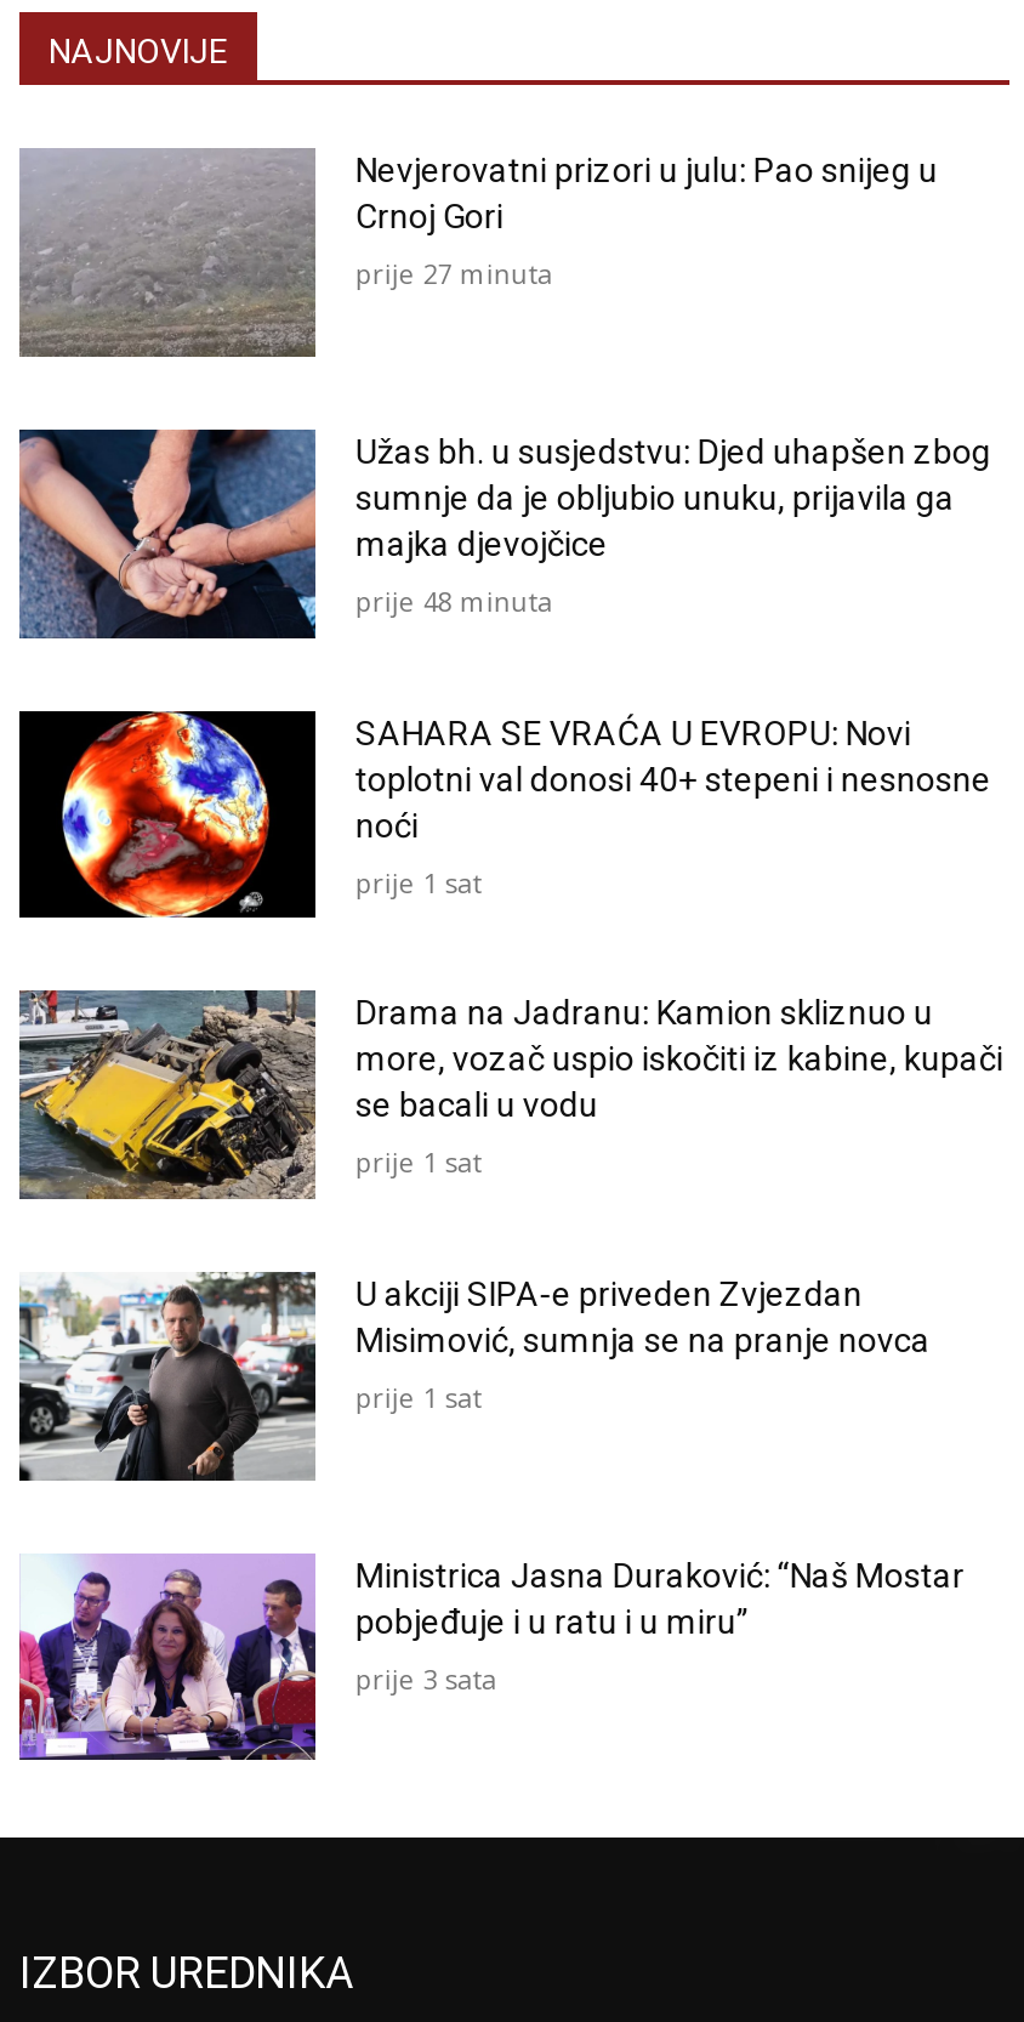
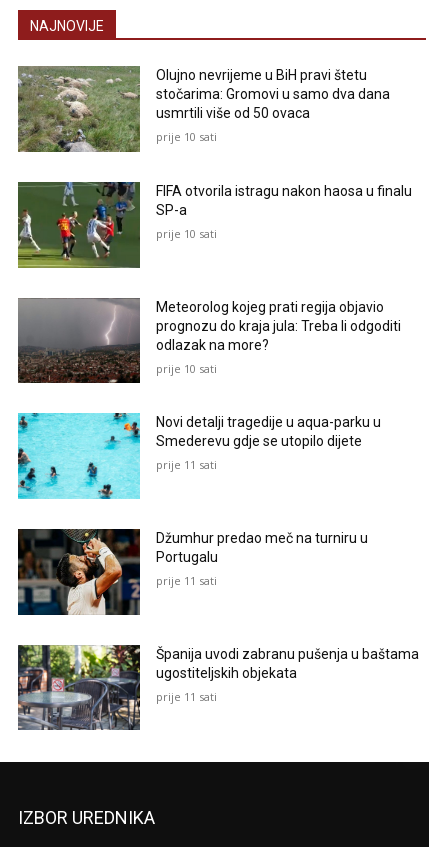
- [image]
- Nevjerovatni prizori u julu: Pao snijeg u
- Crnoj Gori
+ [image]
+ Olujno nevrijeme u BiH pravi štetu
+ stočarima: Gromovi u samo dva dana
+ usmrtili više od 50 ovaca

- prije 27 minuta
+ prije 10 sati

- [image]
- Užas bh. u susjedstvu: Djed uhapšen zbog
- sumnje da je obljubio unuku, prijavila ga
- majka djevojčice
+ [image]
+ FIFA otvorila istragu nakon haosa u finalu
+ SP-a

- prije 48 minuta
+ prije 10 sati

- [image]
- SAHARA SE VRAĆA U EVROPU: Novi
- toplotni val donosi 40+ stepeni i nesnosne
- noći
+ [image]
+ Meteorolog kojeg prati regija objavio
+ prognozu do kraja jula: Treba li odgoditi
+ odlazak na more?

- prije 1 sat
+ prije 10 sati

- [image]
- Drama na Jadranu: Kamion skliznuo u
- more, vozač uspio iskočiti iz kabine, kupači
- se bacali u vodu
+ [image]
+ Novi detalji tragedije u aqua-parku u
+ Smederevu gdje se utopilo dijete

- prije 1 sat
+ prije 11 sati

- [image]
- U akciji SIPA-e priveden Zvjezdan
- Misimović, sumnja se na pranje novca
+ [image]
+ Džumhur predao meč na turniru u
+ Portugalu

- prije 1 sat
+ prije 11 sati

- [image]
- Ministrica Jasna Duraković: “Naš Mostar
- pobjeđuje i u ratu i u miru”
+ [image]
+ Španija uvodi zabranu pušenja u baštama
+ ugostiteljskih objekata

- prije 3 sata
+ prije 11 sati
